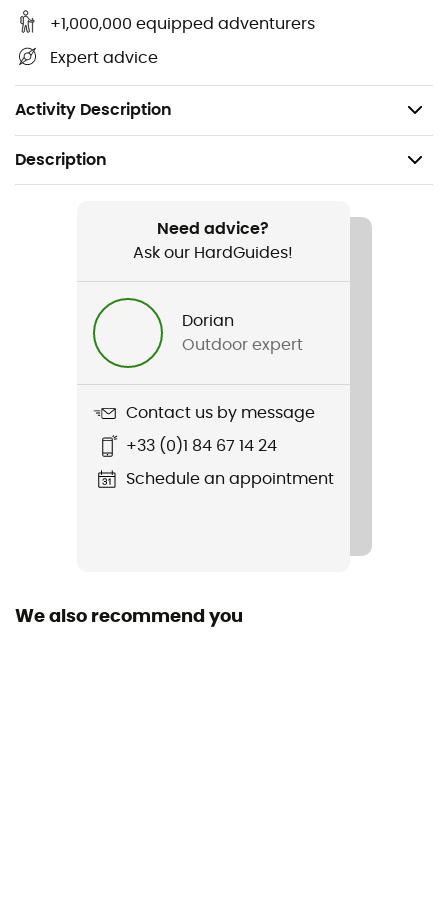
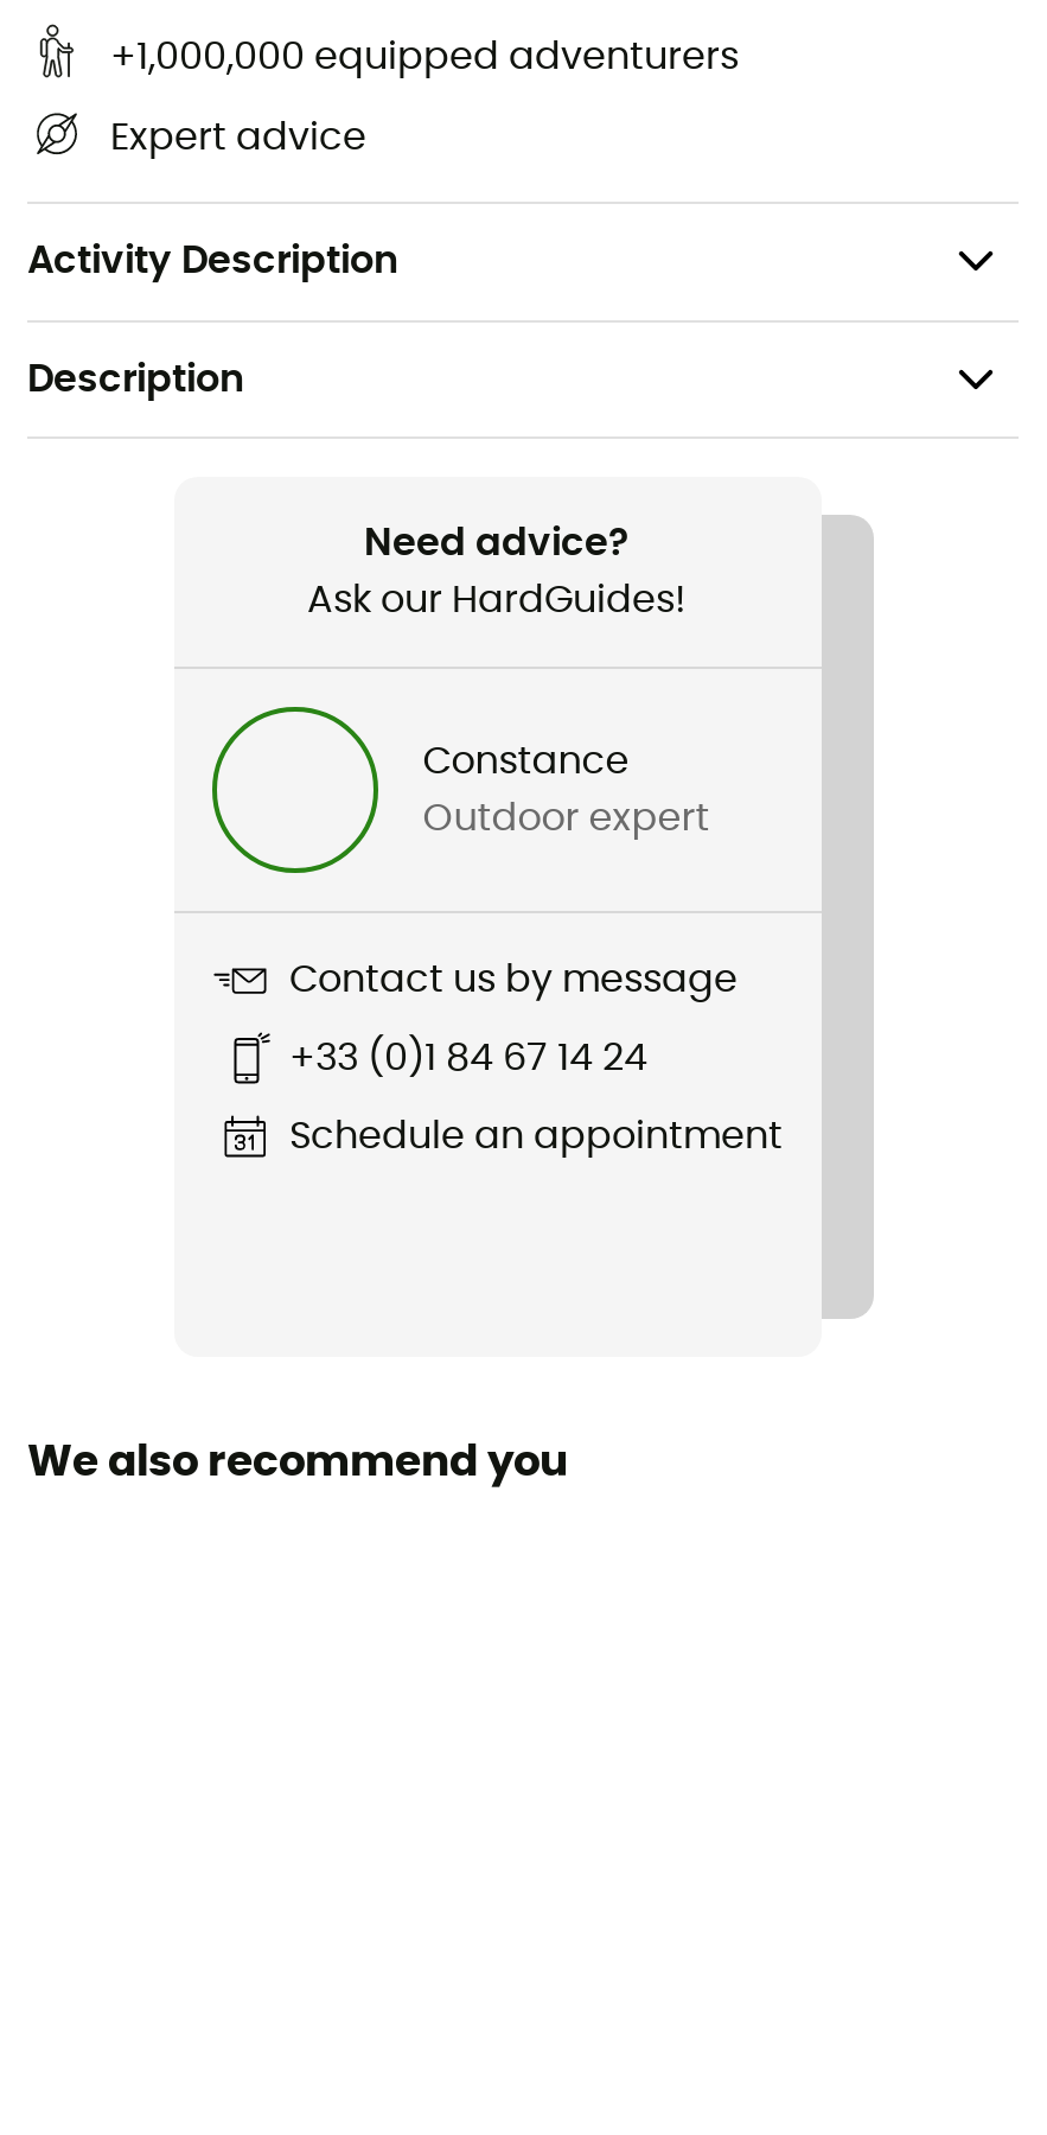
- Dorian
+ Constance
